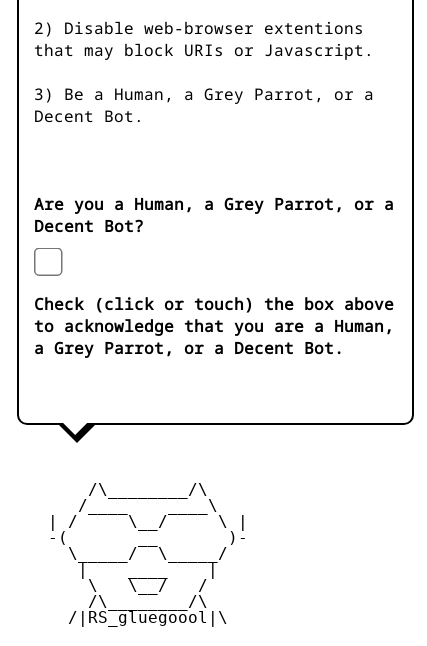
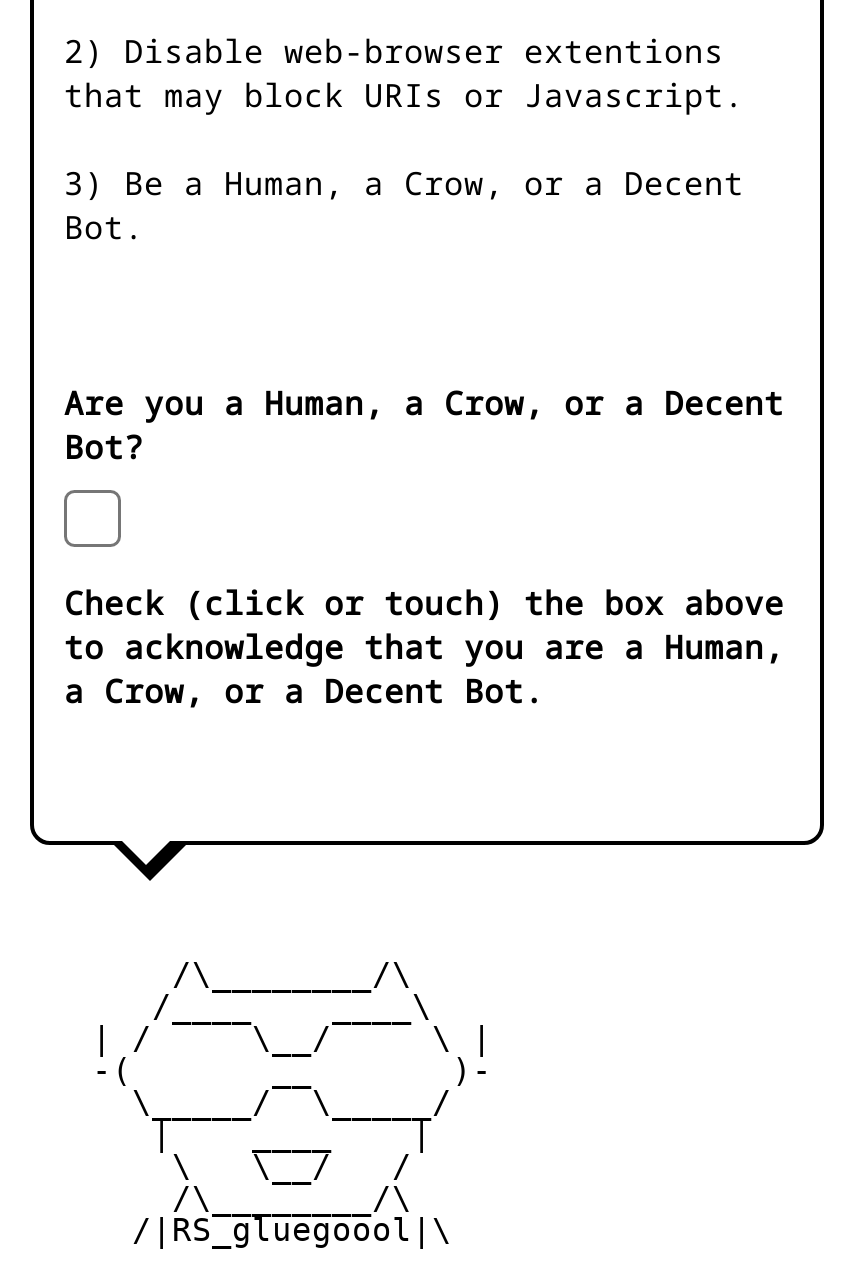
- 3) Be a Human, a Grey Parrot, or a
- Decent Bot.
+ 3) Be a Human, a Crow, or a Decent
+ Bot.

- Are you a Human, a Grey Parrot, or a
- Decent Bot?
+ Are you a Human, a Crow, or a Decent
+ Bot?

- a Grey Parrot, or a Decent Bot.
+ a Crow, or a Decent Bot.
